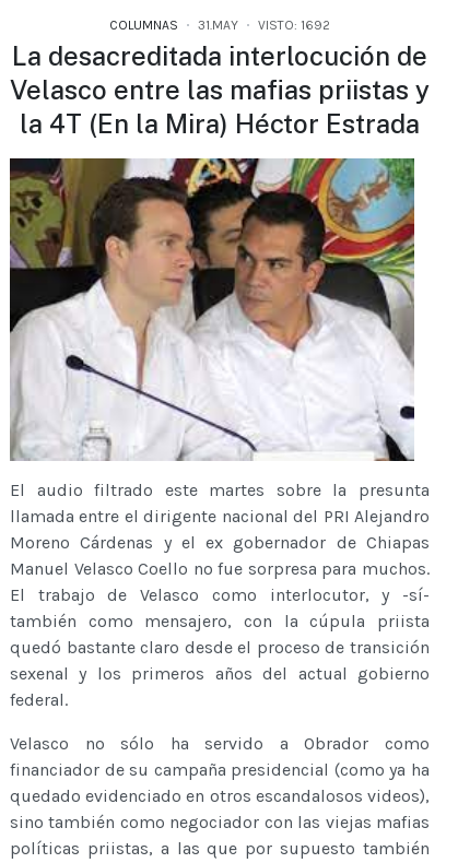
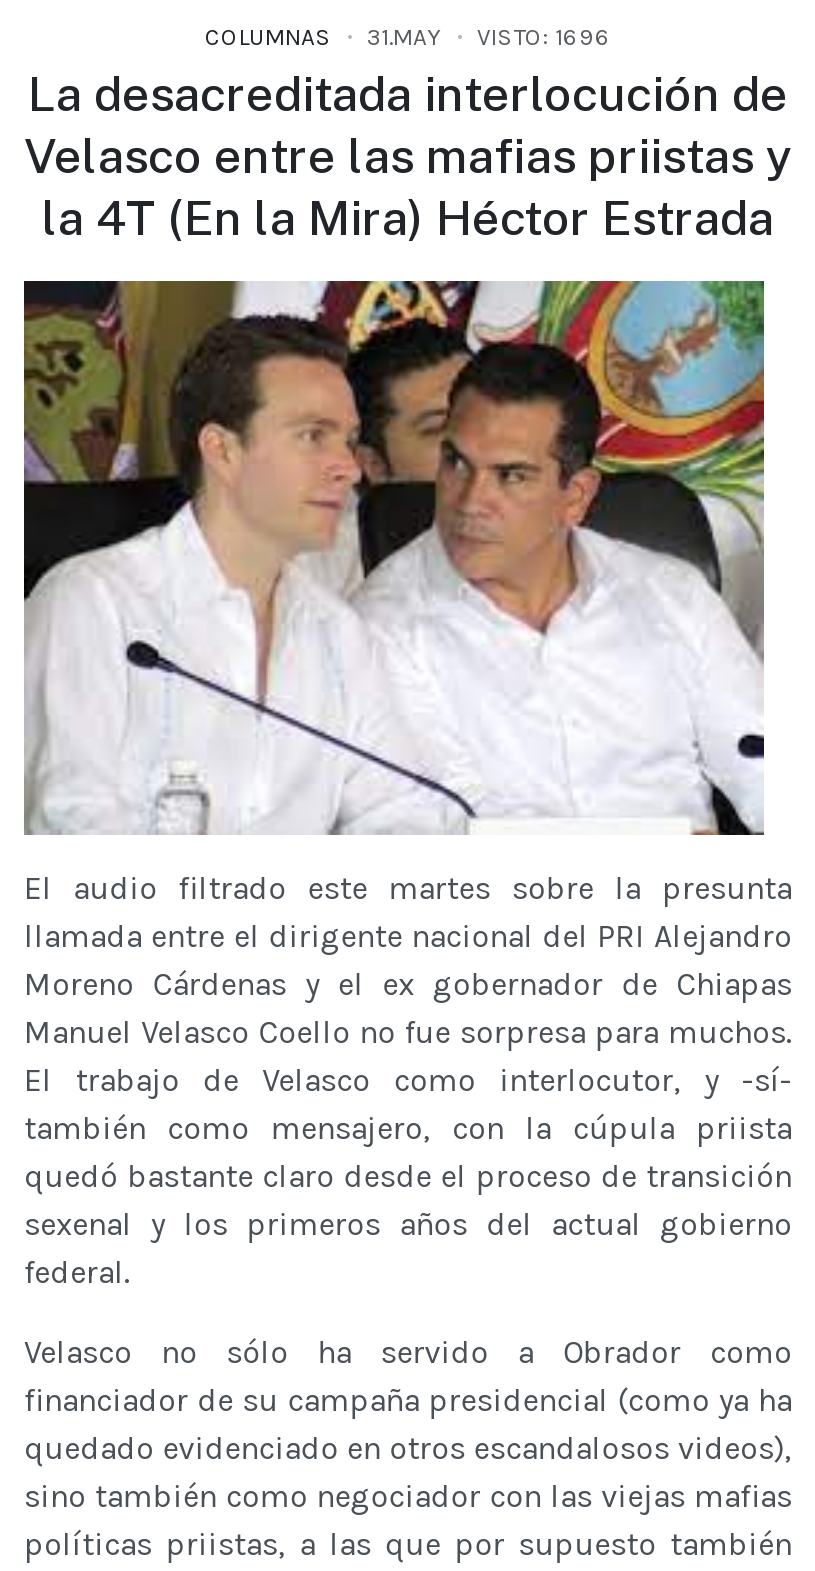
- COLUMNAS 31.MAY VISTO: 1692
+ COLUMNAS 31.MAY VISTO: 1696
